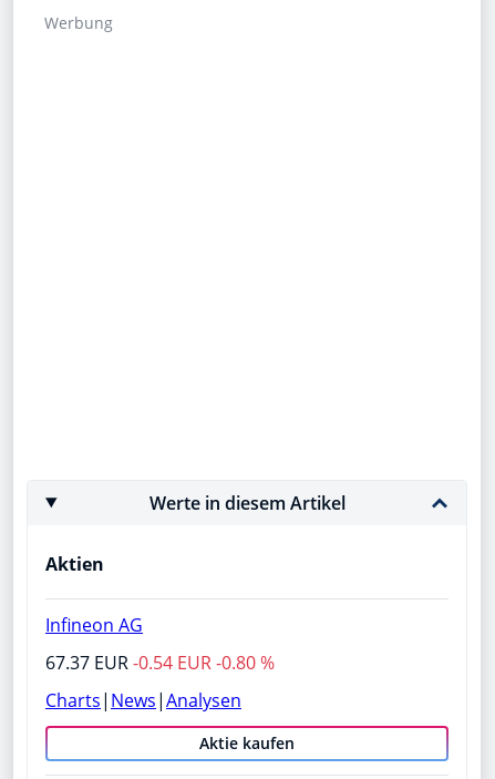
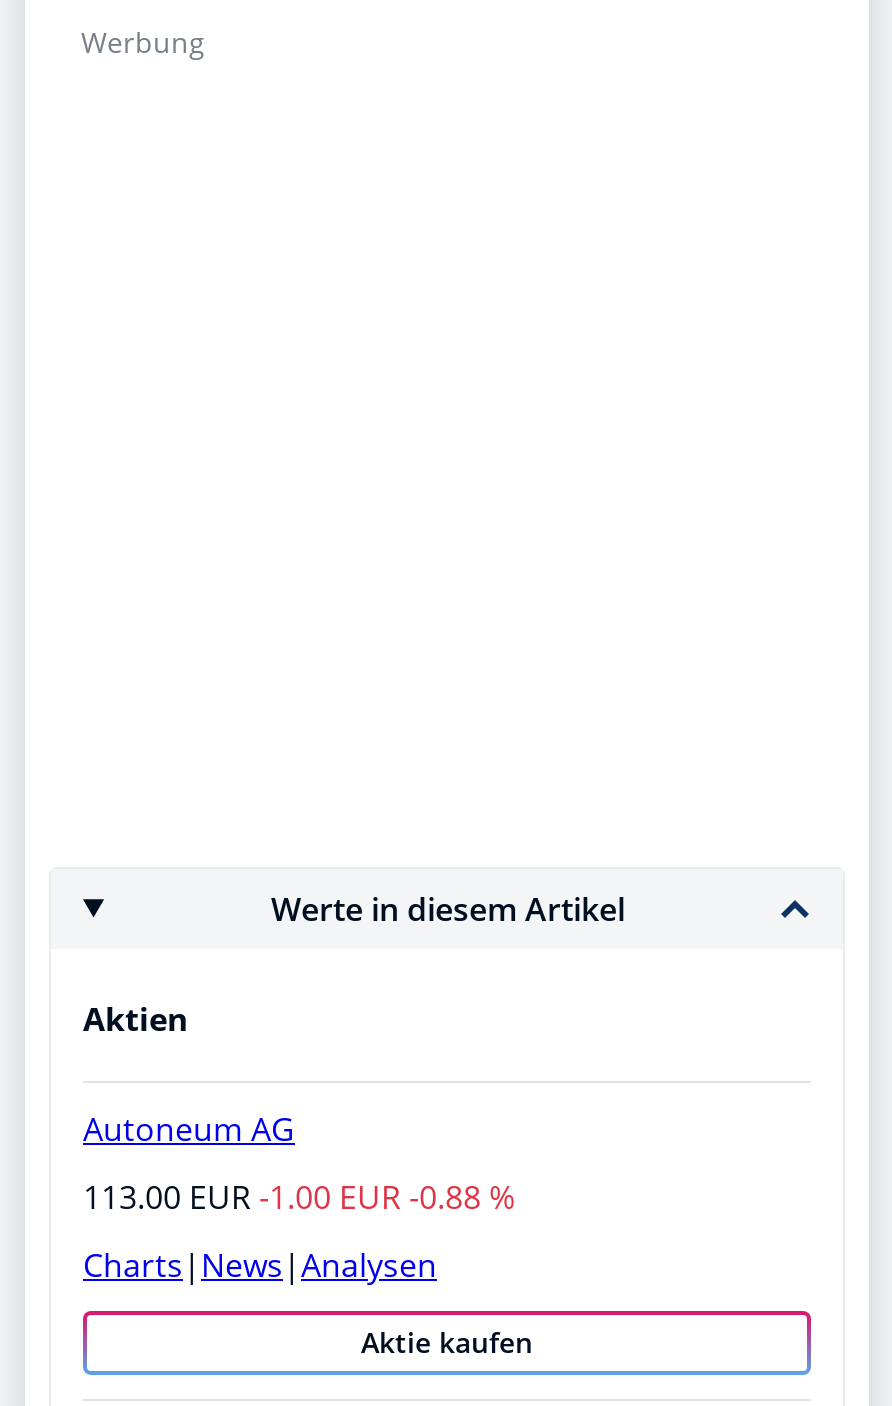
- Infineon AG
+ Autoneum AG

- 67.37 EUR -0.54 EUR -0.80 %
+ 113.00 EUR -1.00 EUR -0.88 %
